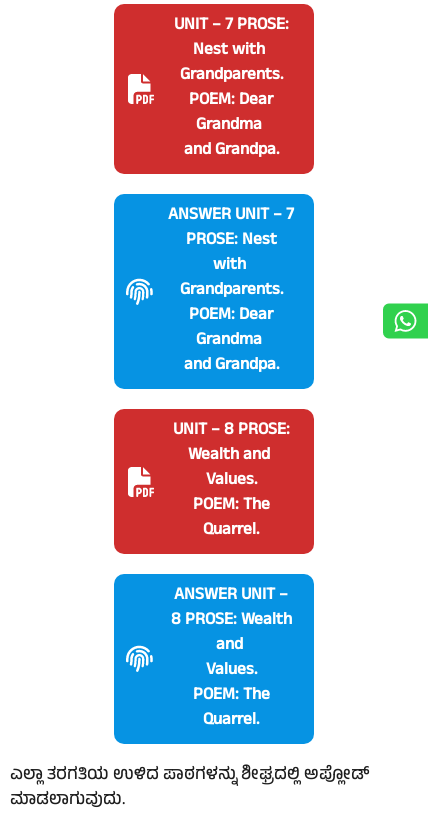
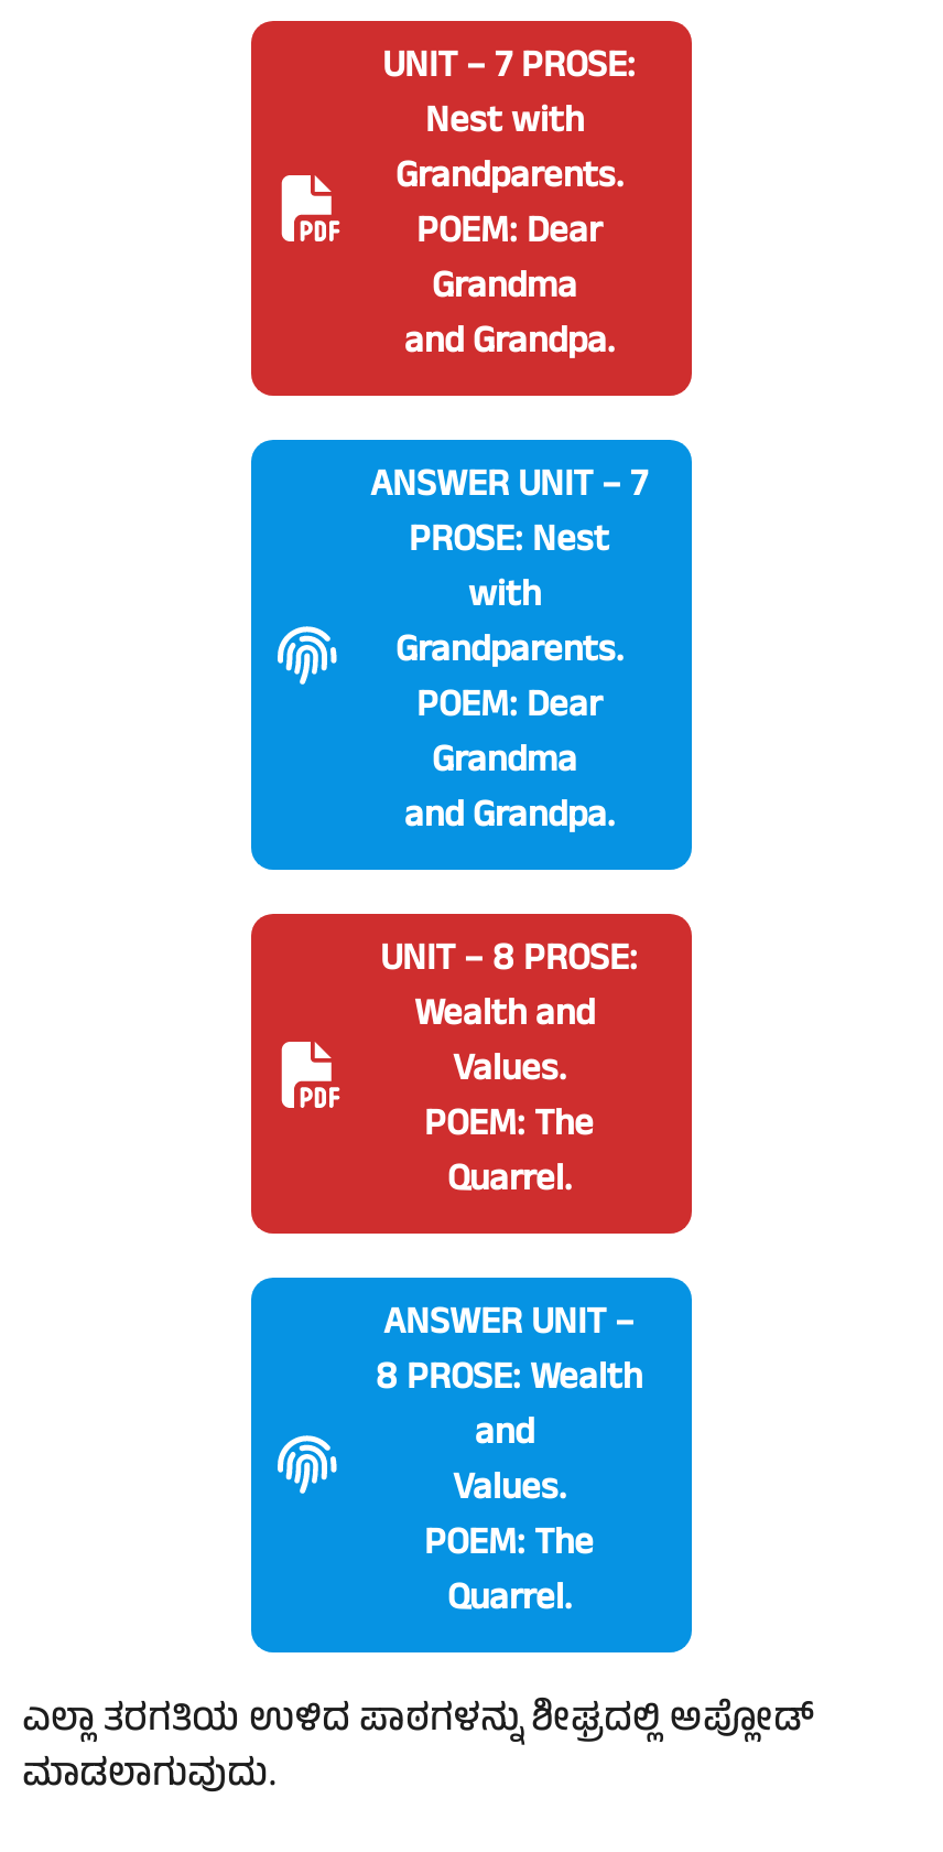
- [image]
